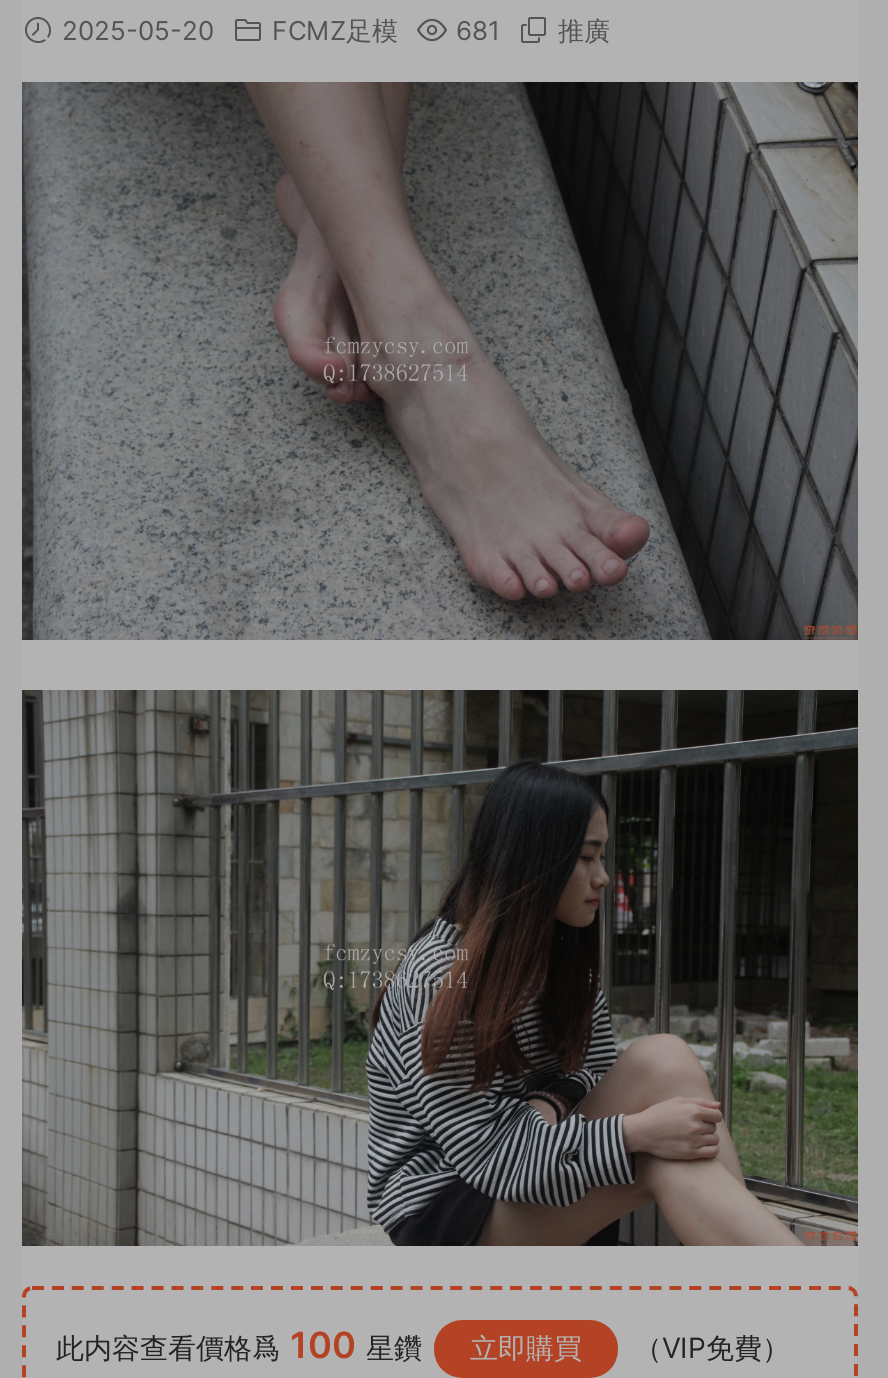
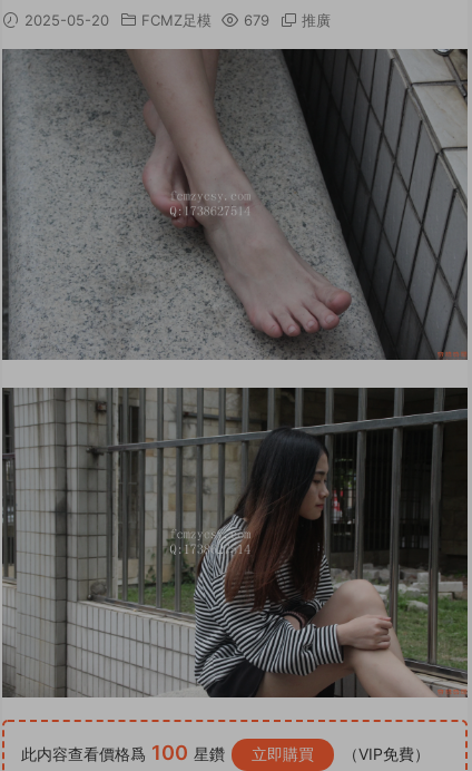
- 2025-05-20 FCMZ足模 681 推廣
+ 2025-05-20 FCMZ足模 679 推廣
